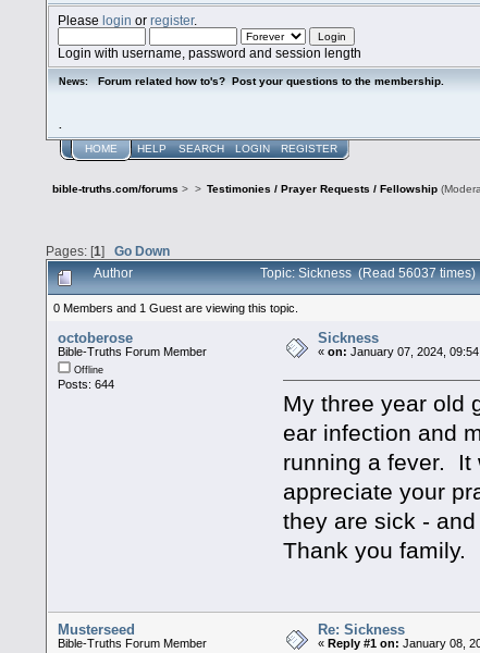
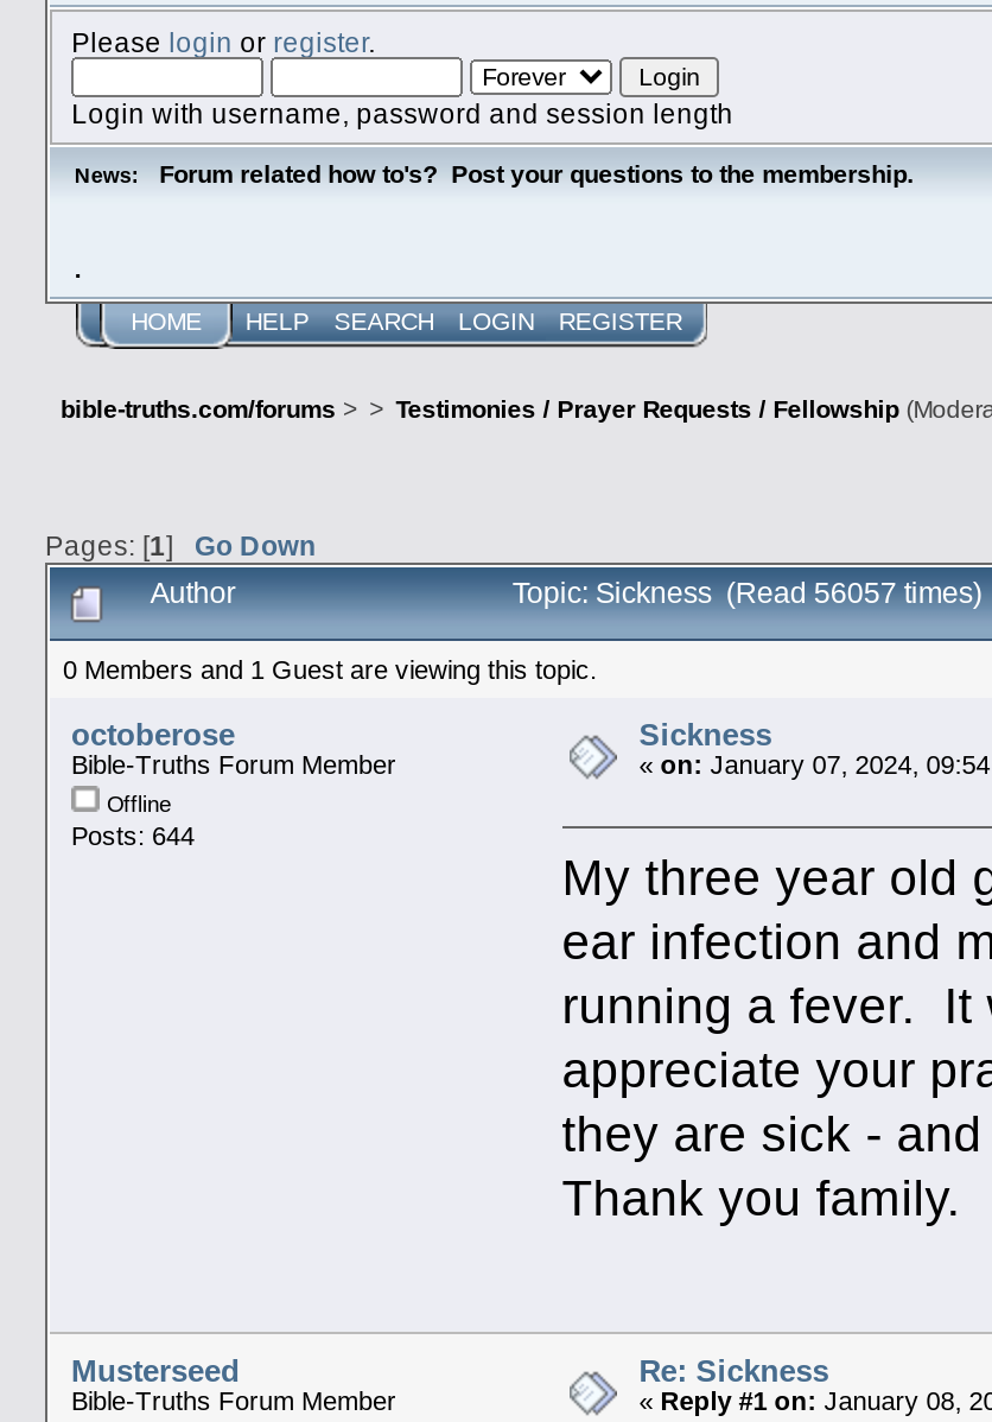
- Topic: Sickness (Read 56037 times)
+ Topic: Sickness (Read 56057 times)
